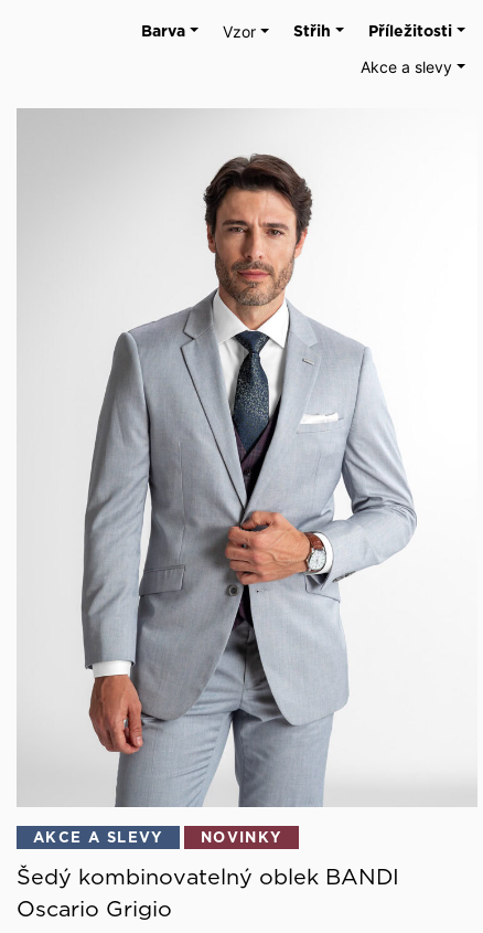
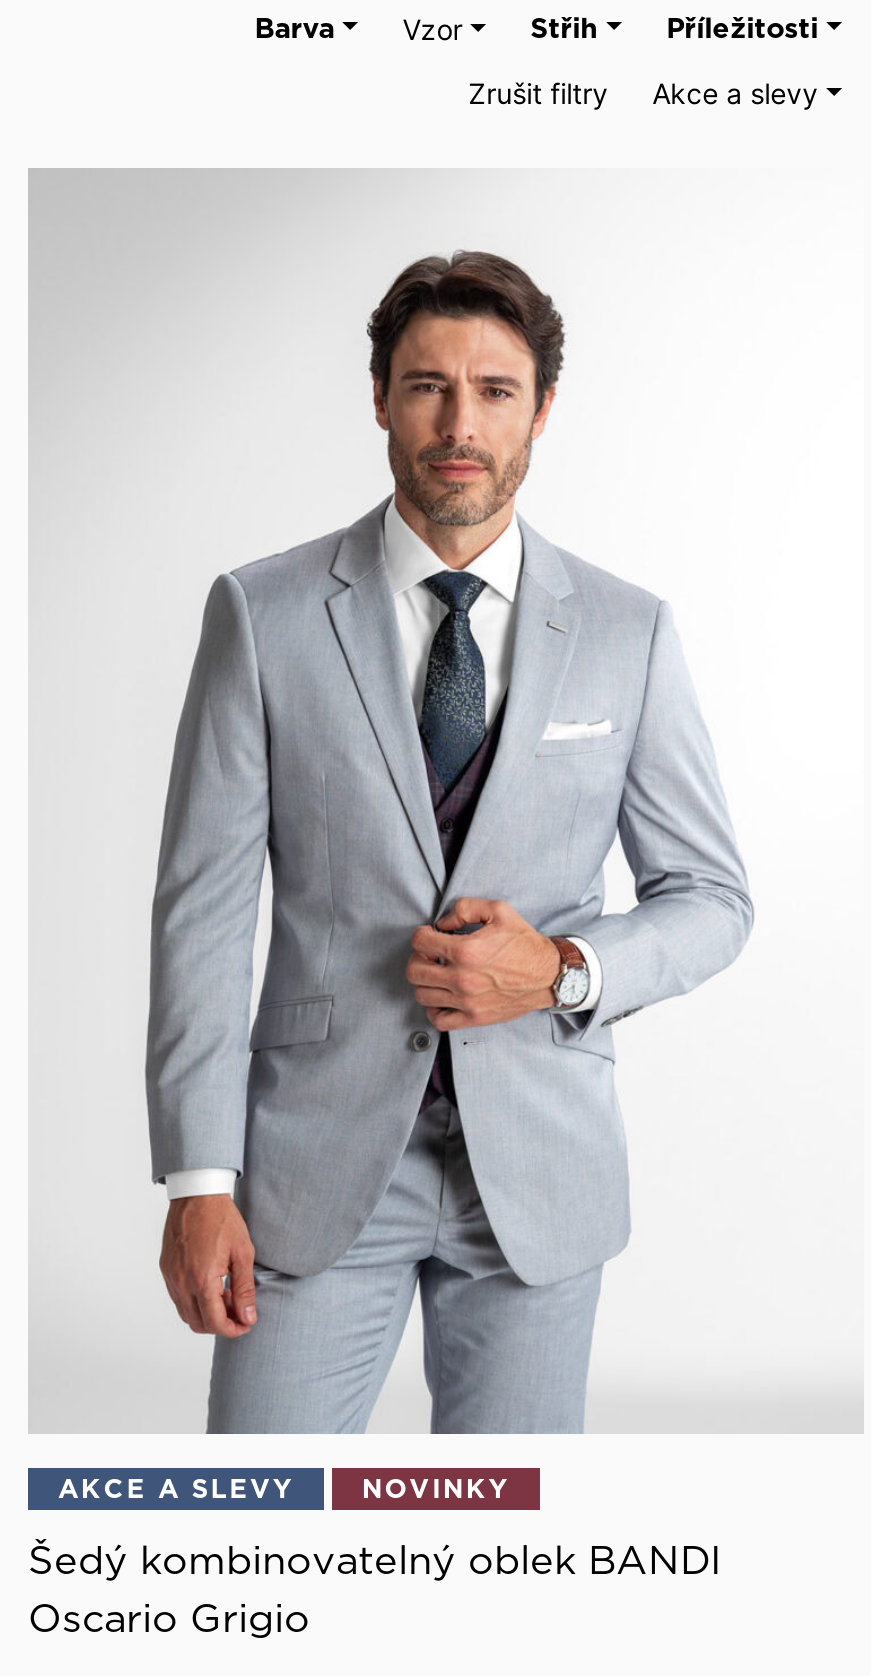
+ Zrušit filtry
